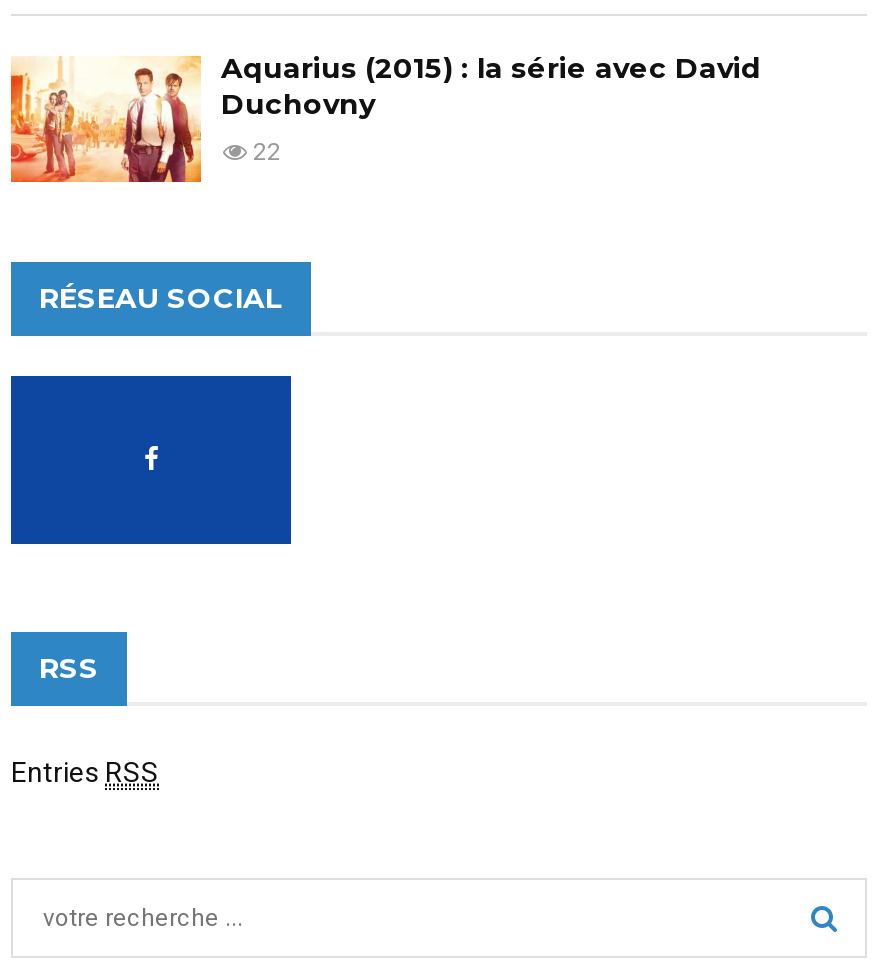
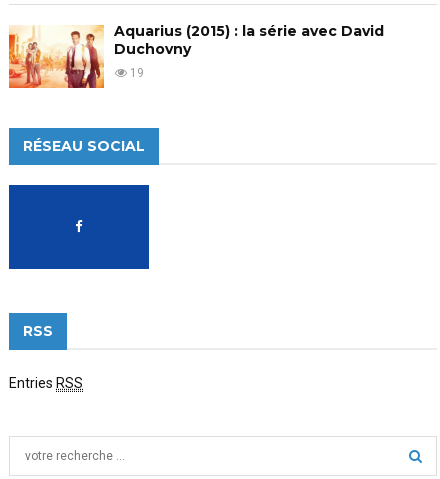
- 22
+ 19
